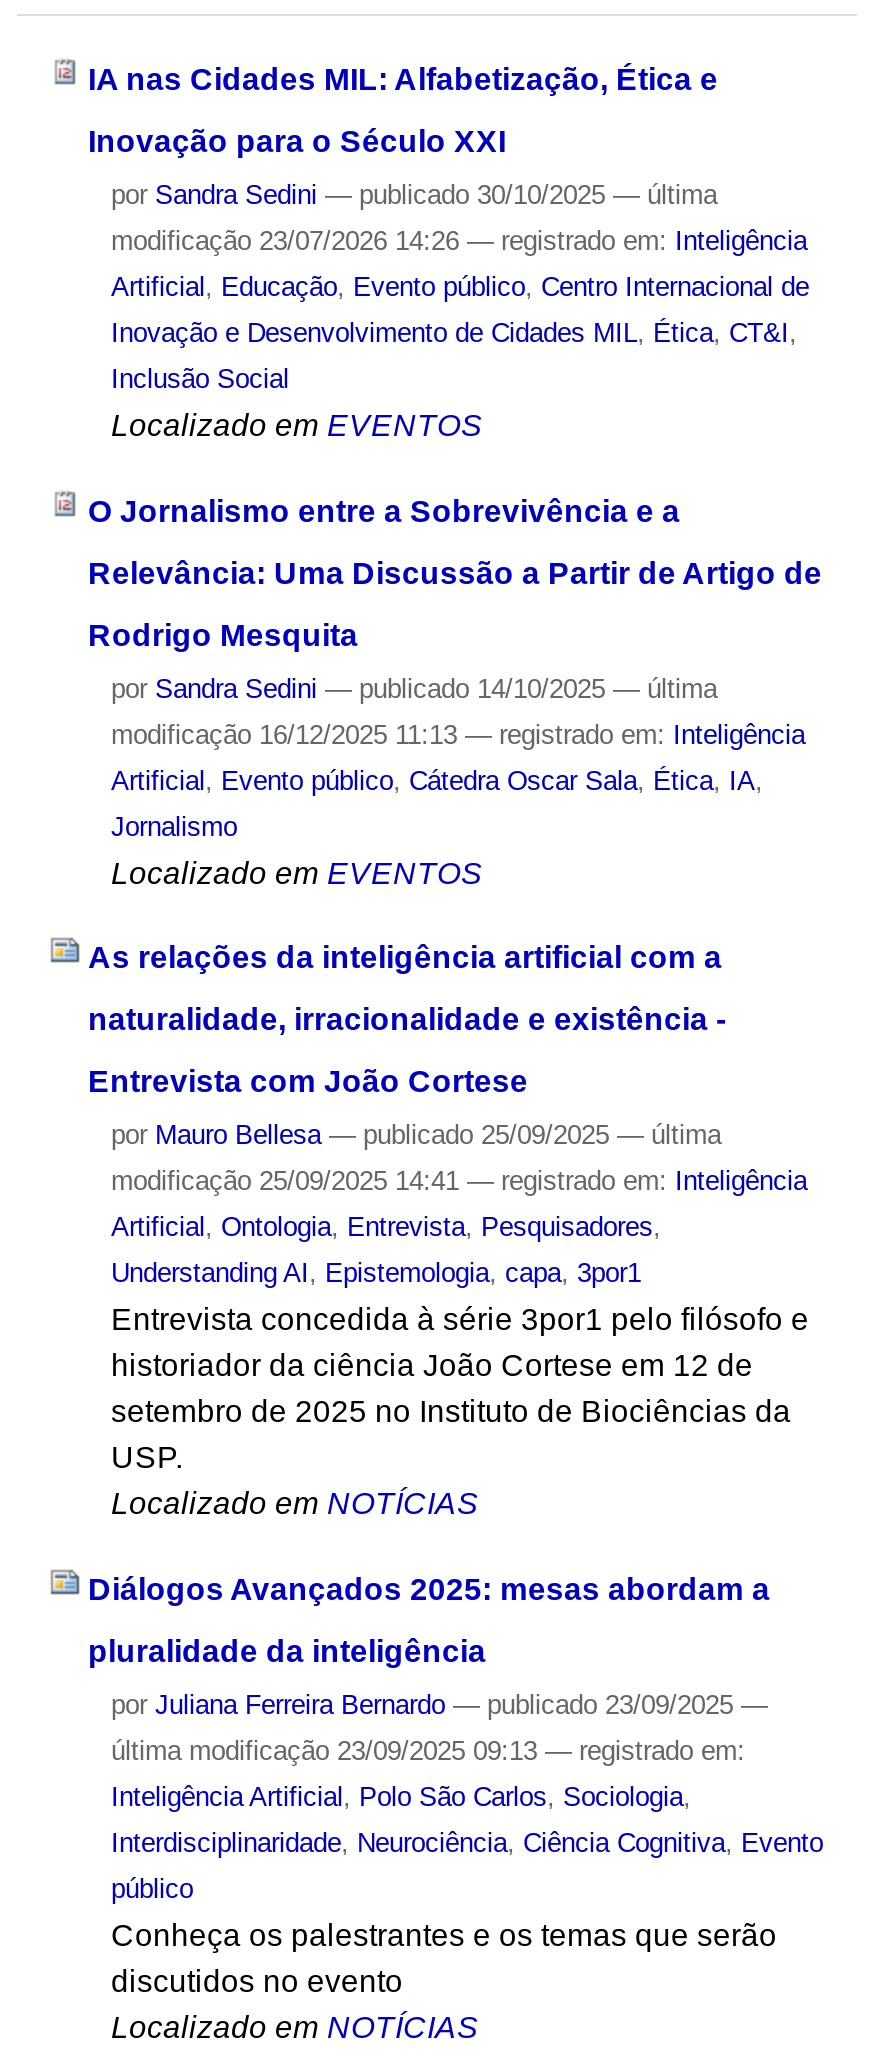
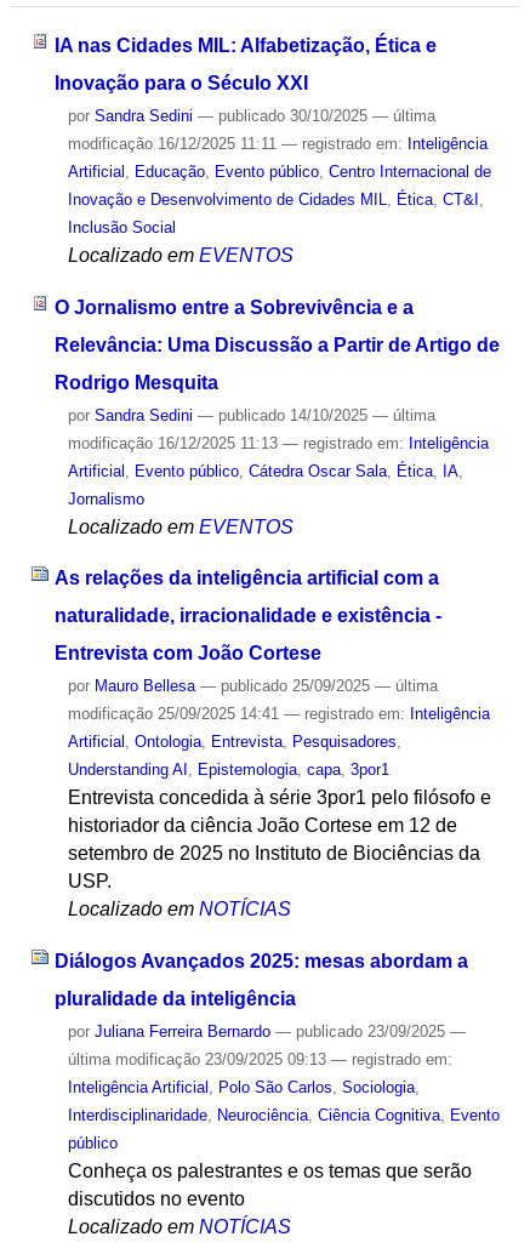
- modificação 23/07/2026 14:26 — registrado em: Inteligência
+ modificação 16/12/2025 11:11 — registrado em: Inteligência
